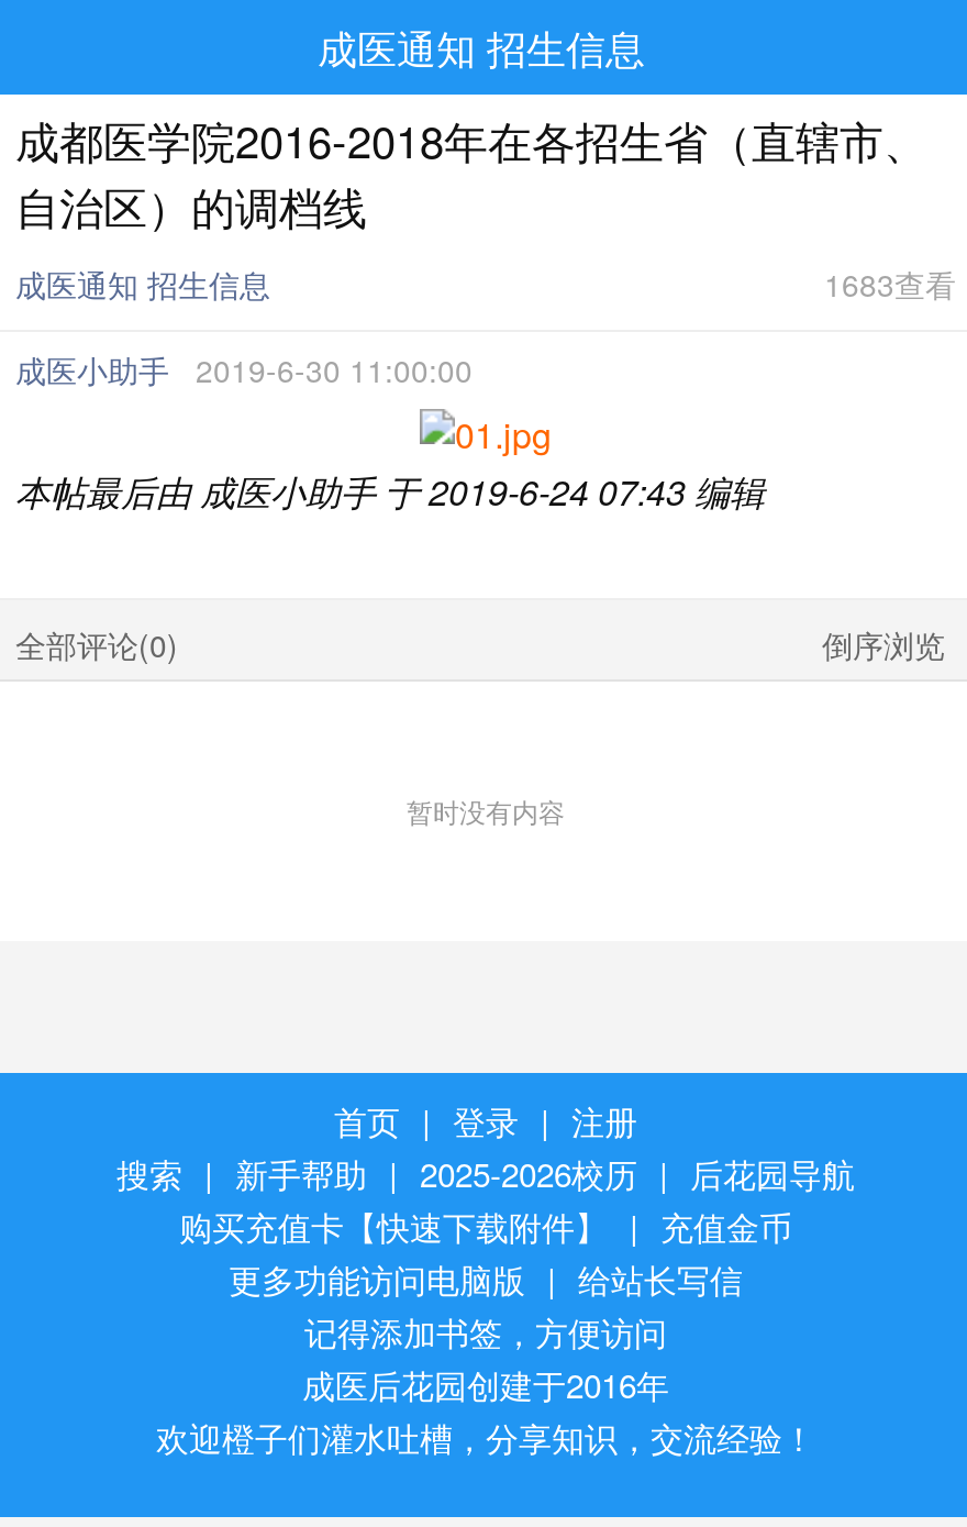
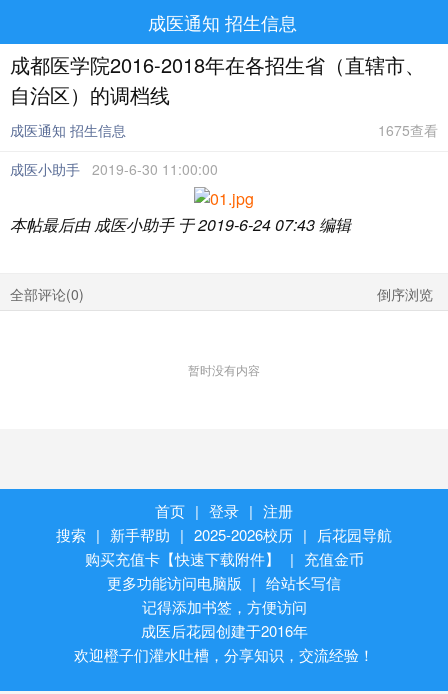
- 1683查看
+ 1675查看
